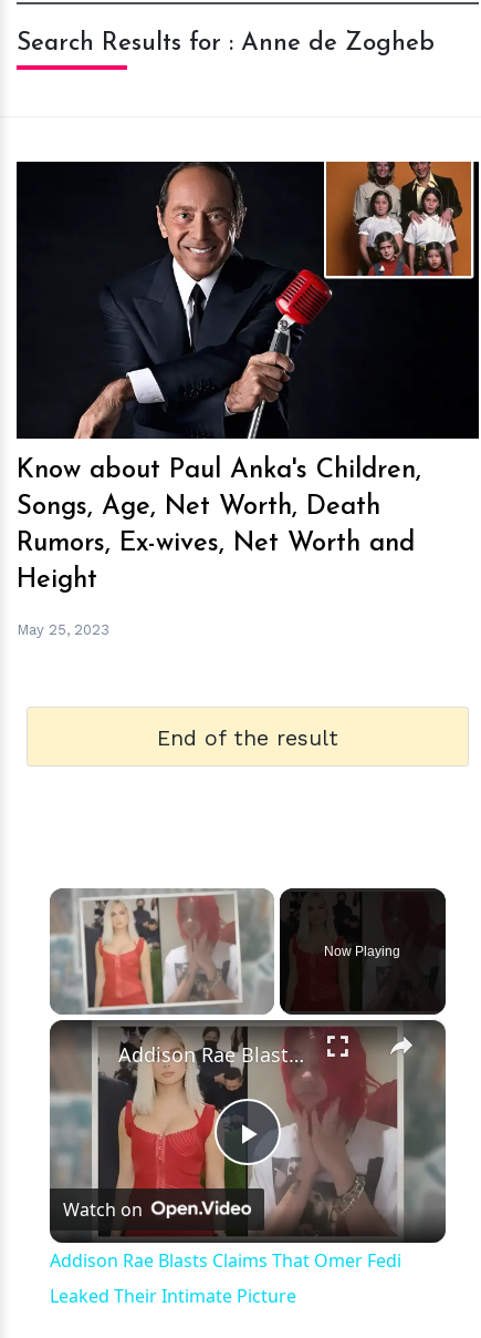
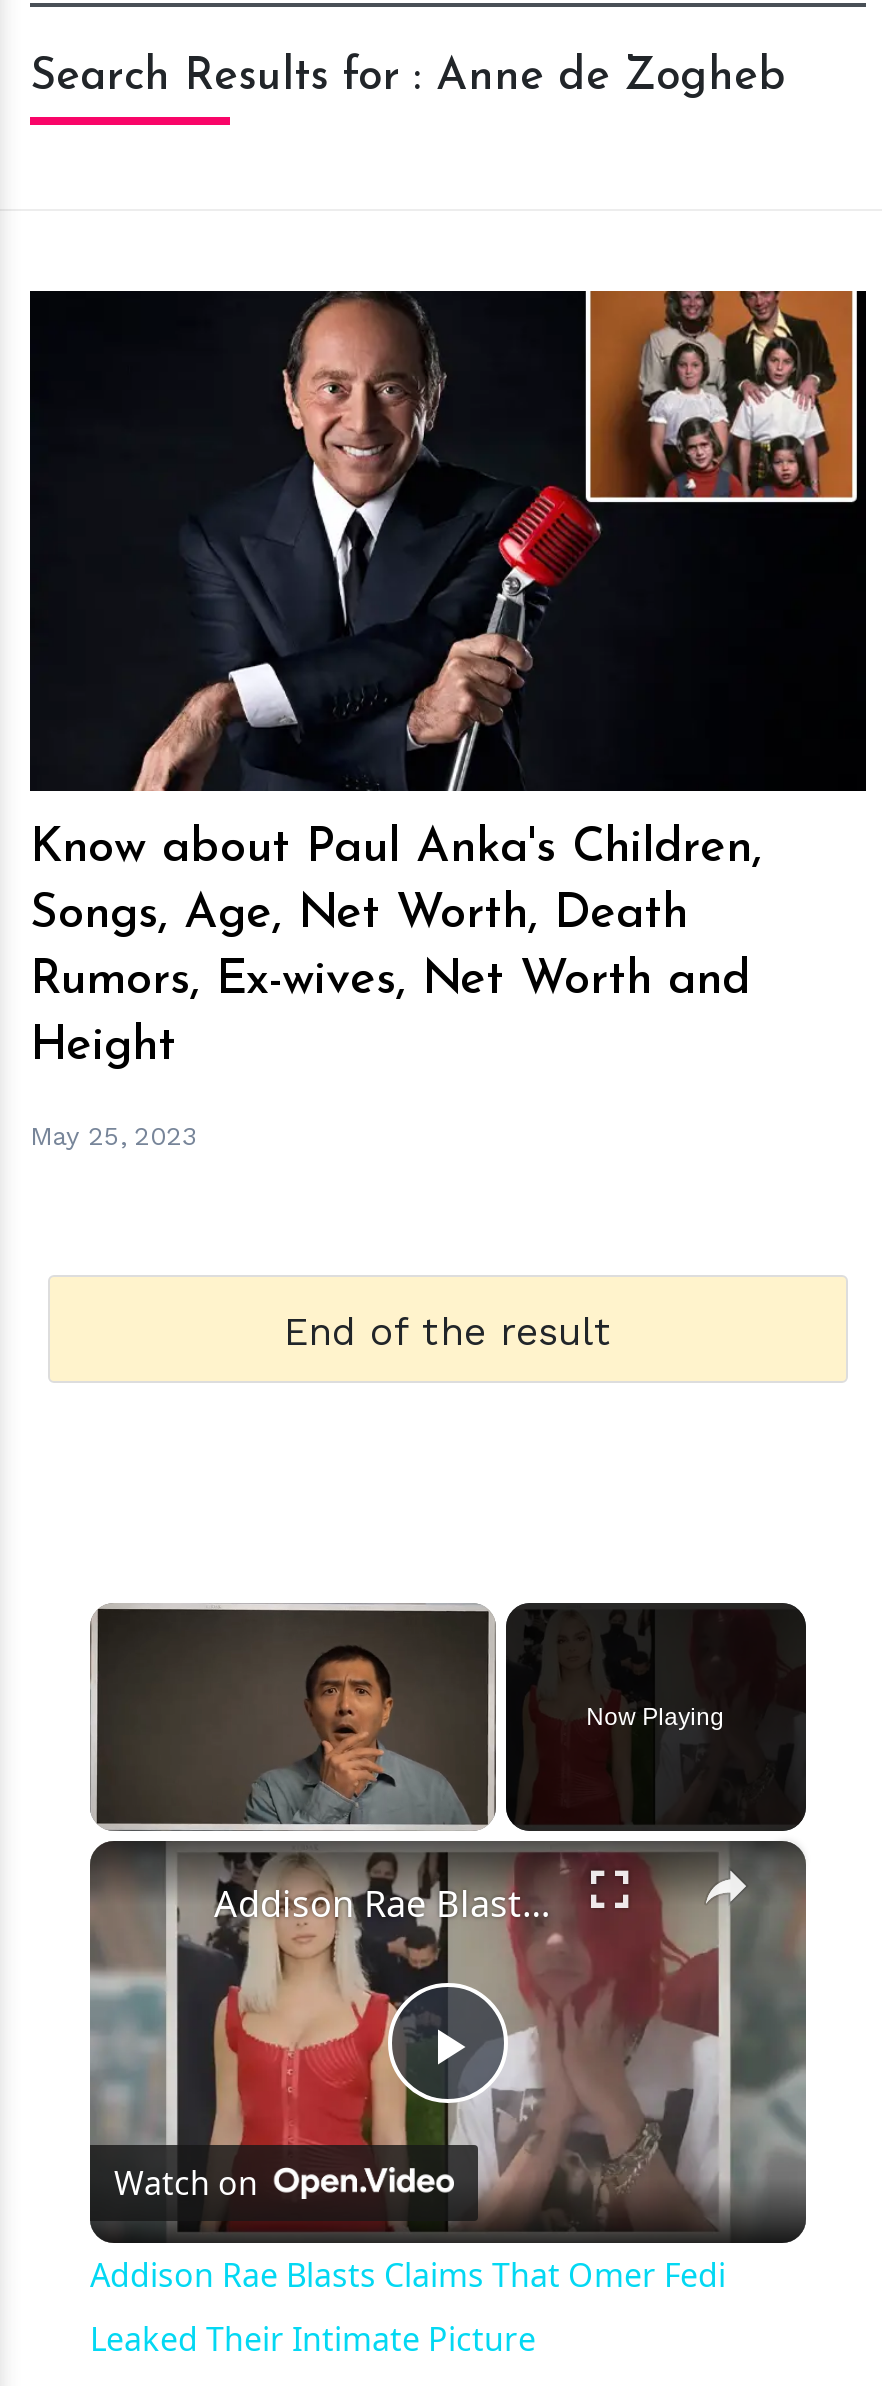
- [image]
+ [image]
